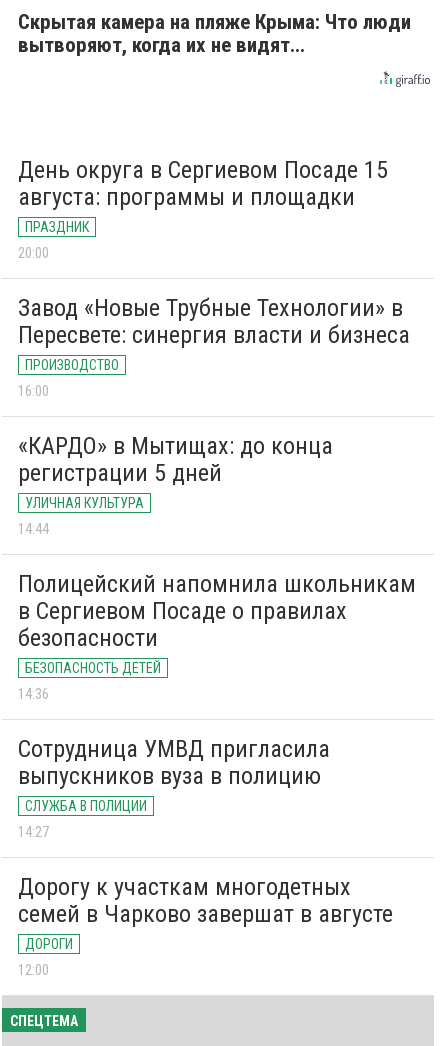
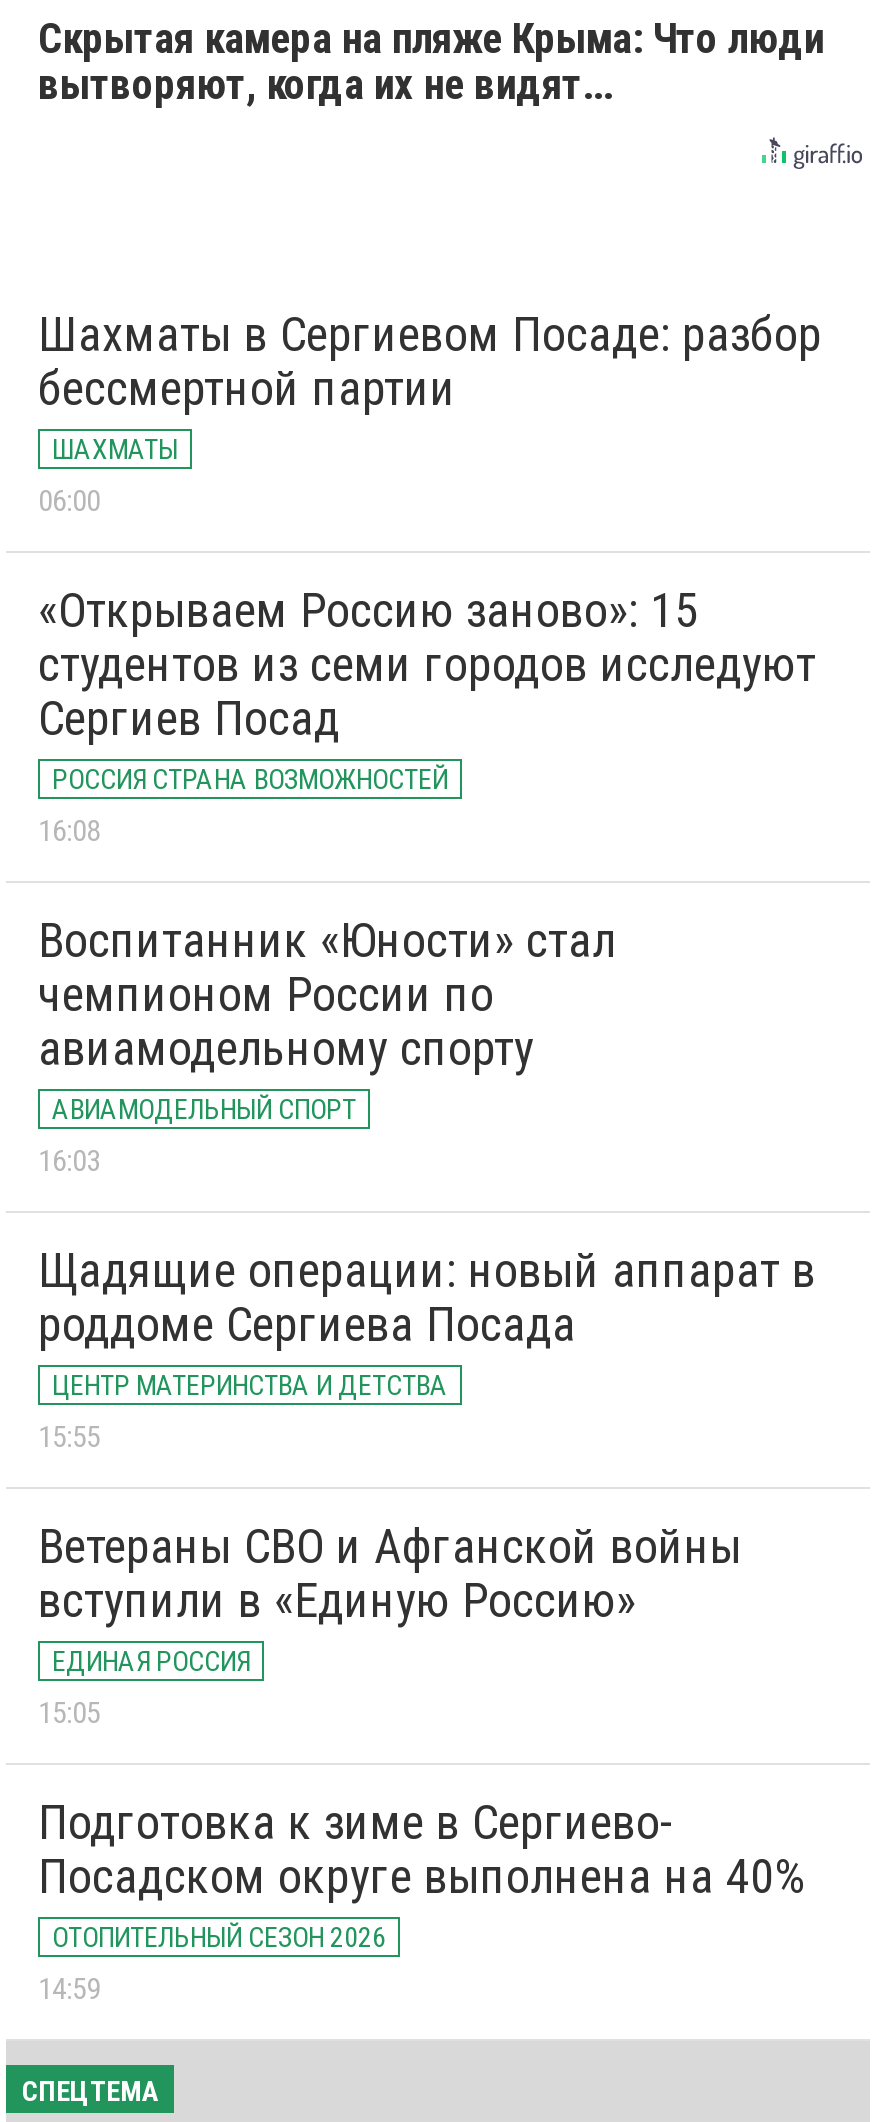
- День округа в Сергиевом Посаде 15
- августа: программы и площадки
- ПРАЗДНИК
+ Шахматы в Сергиевом Посаде: разбор
+ бессмертной партии
+ ШАХМАТЫ

- 20:00
+ 06:00

- Завод «Новые Трубные Технологии» в
- Пересвете: синергия власти и бизнеса
- ПРОИЗВОДСТВО
+ «Открываем Россию заново»: 15
+ студентов из семи городов исследуют
+ Сергиев Посад
+ РОССИЯ СТРАНА ВОЗМОЖНОСТЕЙ

- 16:00
+ 16:08

- «КАРДО» в Мытищах: до конца
- регистрации 5 дней
- УЛИЧНАЯ КУЛЬТУРА
+ Воспитанник «Юности» стал
+ чемпионом России по
+ авиамодельному спорту
+ АВИАМОДЕЛЬНЫЙ СПОРТ

- 14:44
+ 16:03

- Полицейский напомнила школьникам
- в Сергиевом Посаде о правилах
- безопасности
- БЕЗОПАСНОСТЬ ДЕТЕЙ
+ Щадящие операции: новый аппарат в
+ роддоме Сергиева Посада
+ ЦЕНТР МАТЕРИНСТВА И ДЕТСТВА

- 14:36
+ 15:55

- Сотрудница УМВД пригласила
- выпускников вуза в полицию
- СЛУЖБА В ПОЛИЦИИ
+ Ветераны СВО и Афганской войны
+ вступили в «Единую Россию»
+ ЕДИНАЯ РОССИЯ

- 14:27
+ 15:05

- Дорогу к участкам многодетных
- семей в Чарково завершат в августе
- ДОРОГИ
+ Подготовка к зиме в Сергиево-
+ Посадском округе выполнена на 40%
+ ОТОПИТЕЛЬНЫЙ СЕЗОН 2026

- 12:00
+ 14:59
